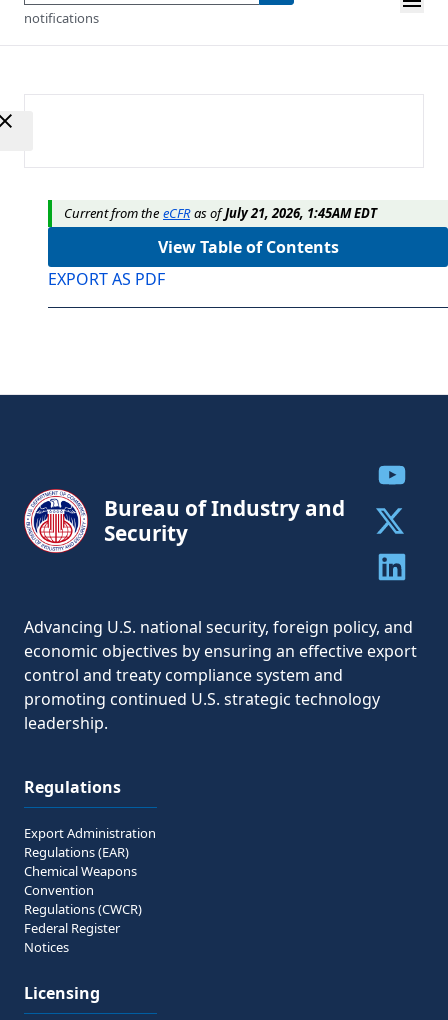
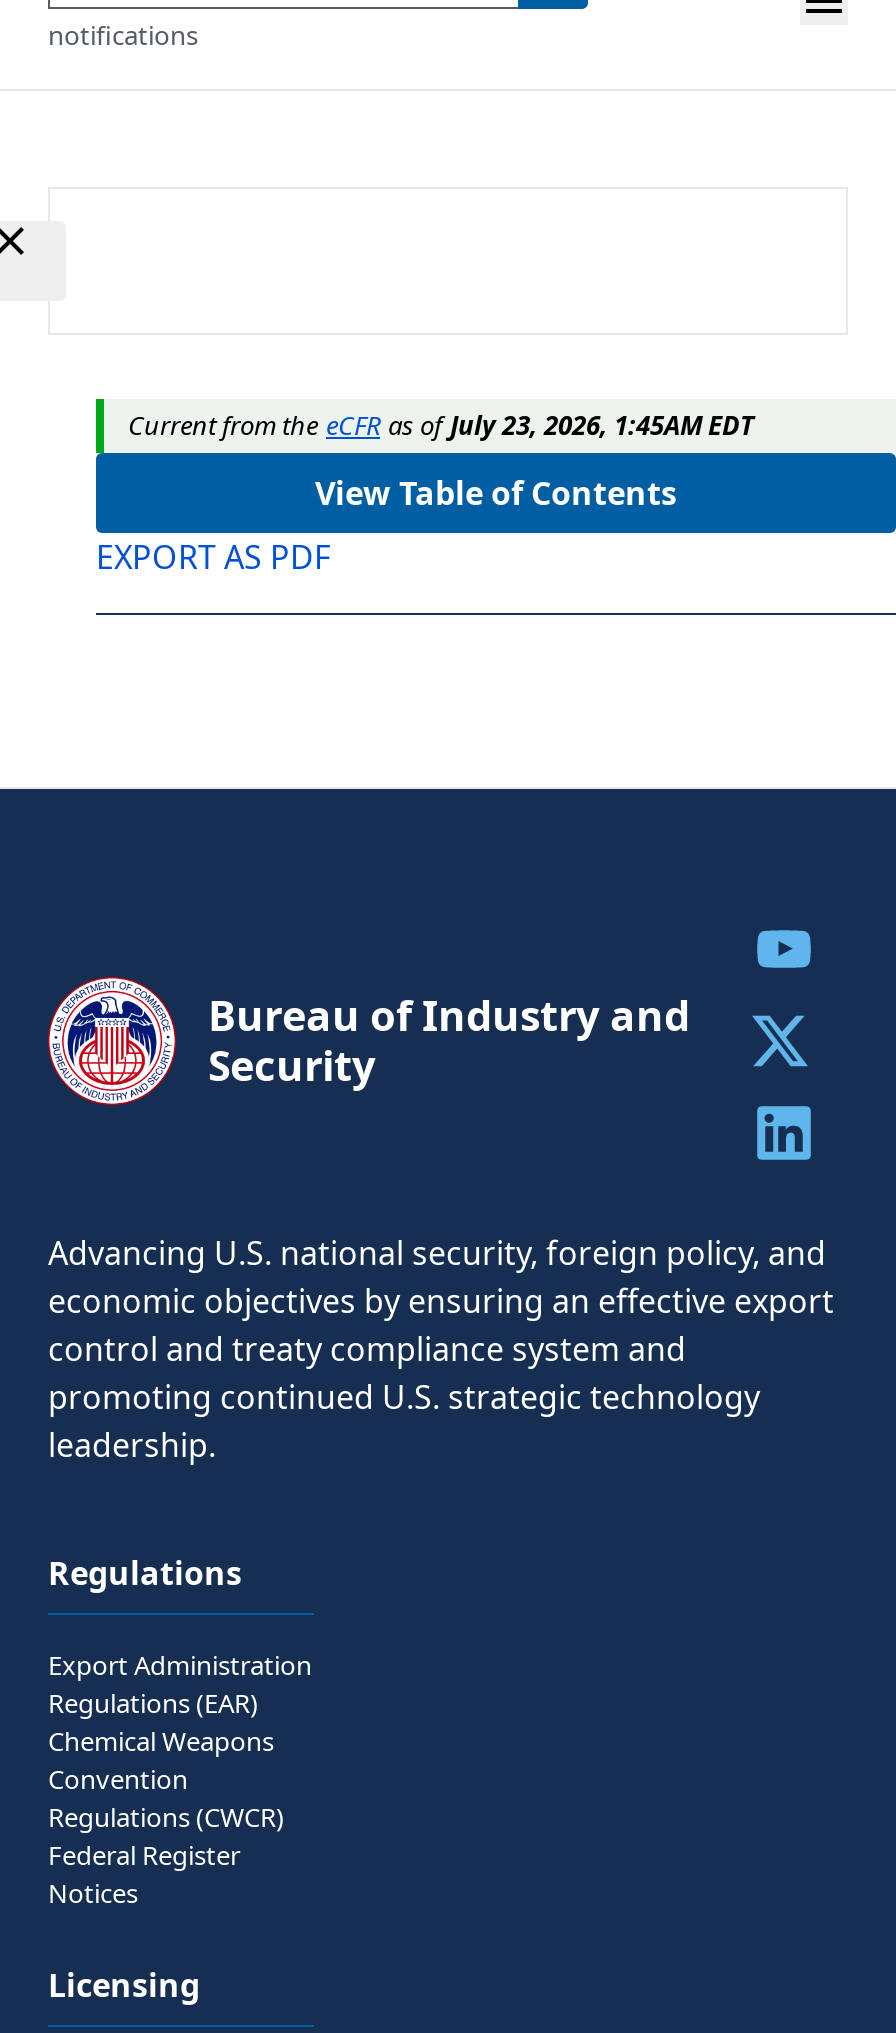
- Current from the eCFR as of July 21, 2026, 1:45AM EDT
+ Current from the eCFR as of July 23, 2026, 1:45AM EDT
